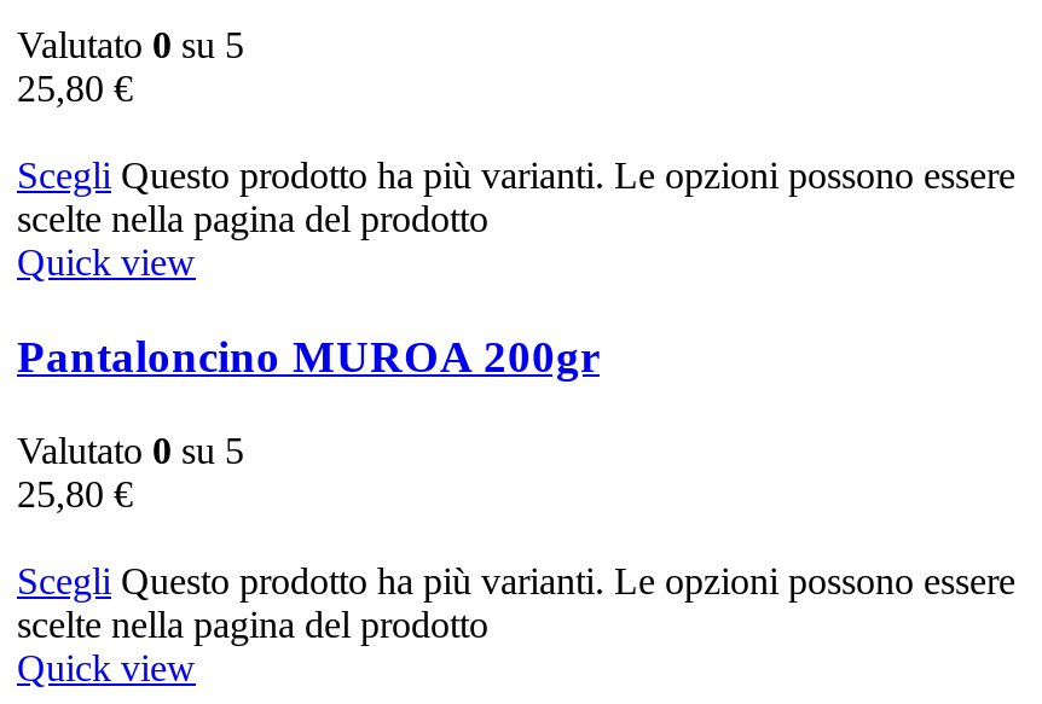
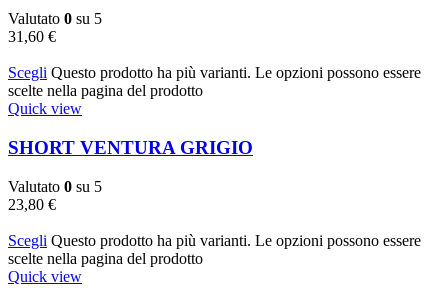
- 25,80 €
+ 31,60 €

- Pantaloncino MUROA 200gr
+ SHORT VENTURA GRIGIO

- 25,80 €
+ 23,80 €
